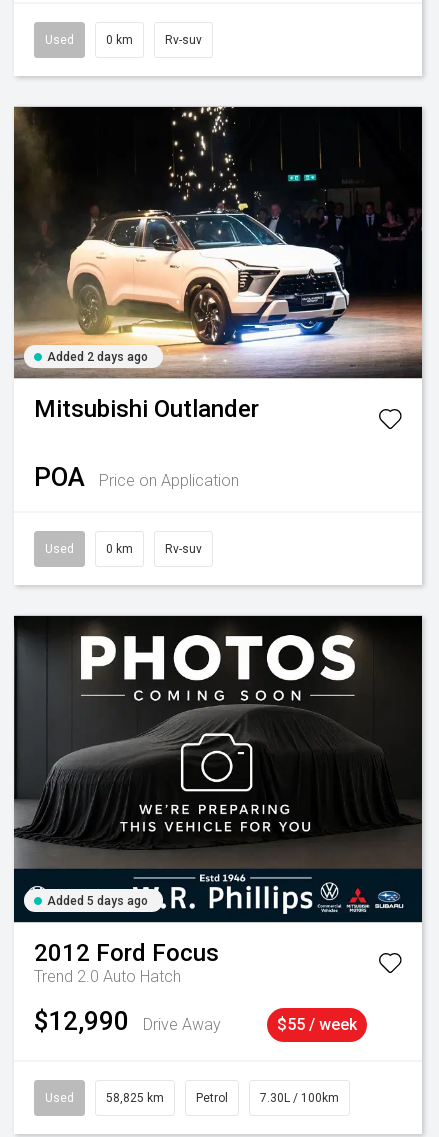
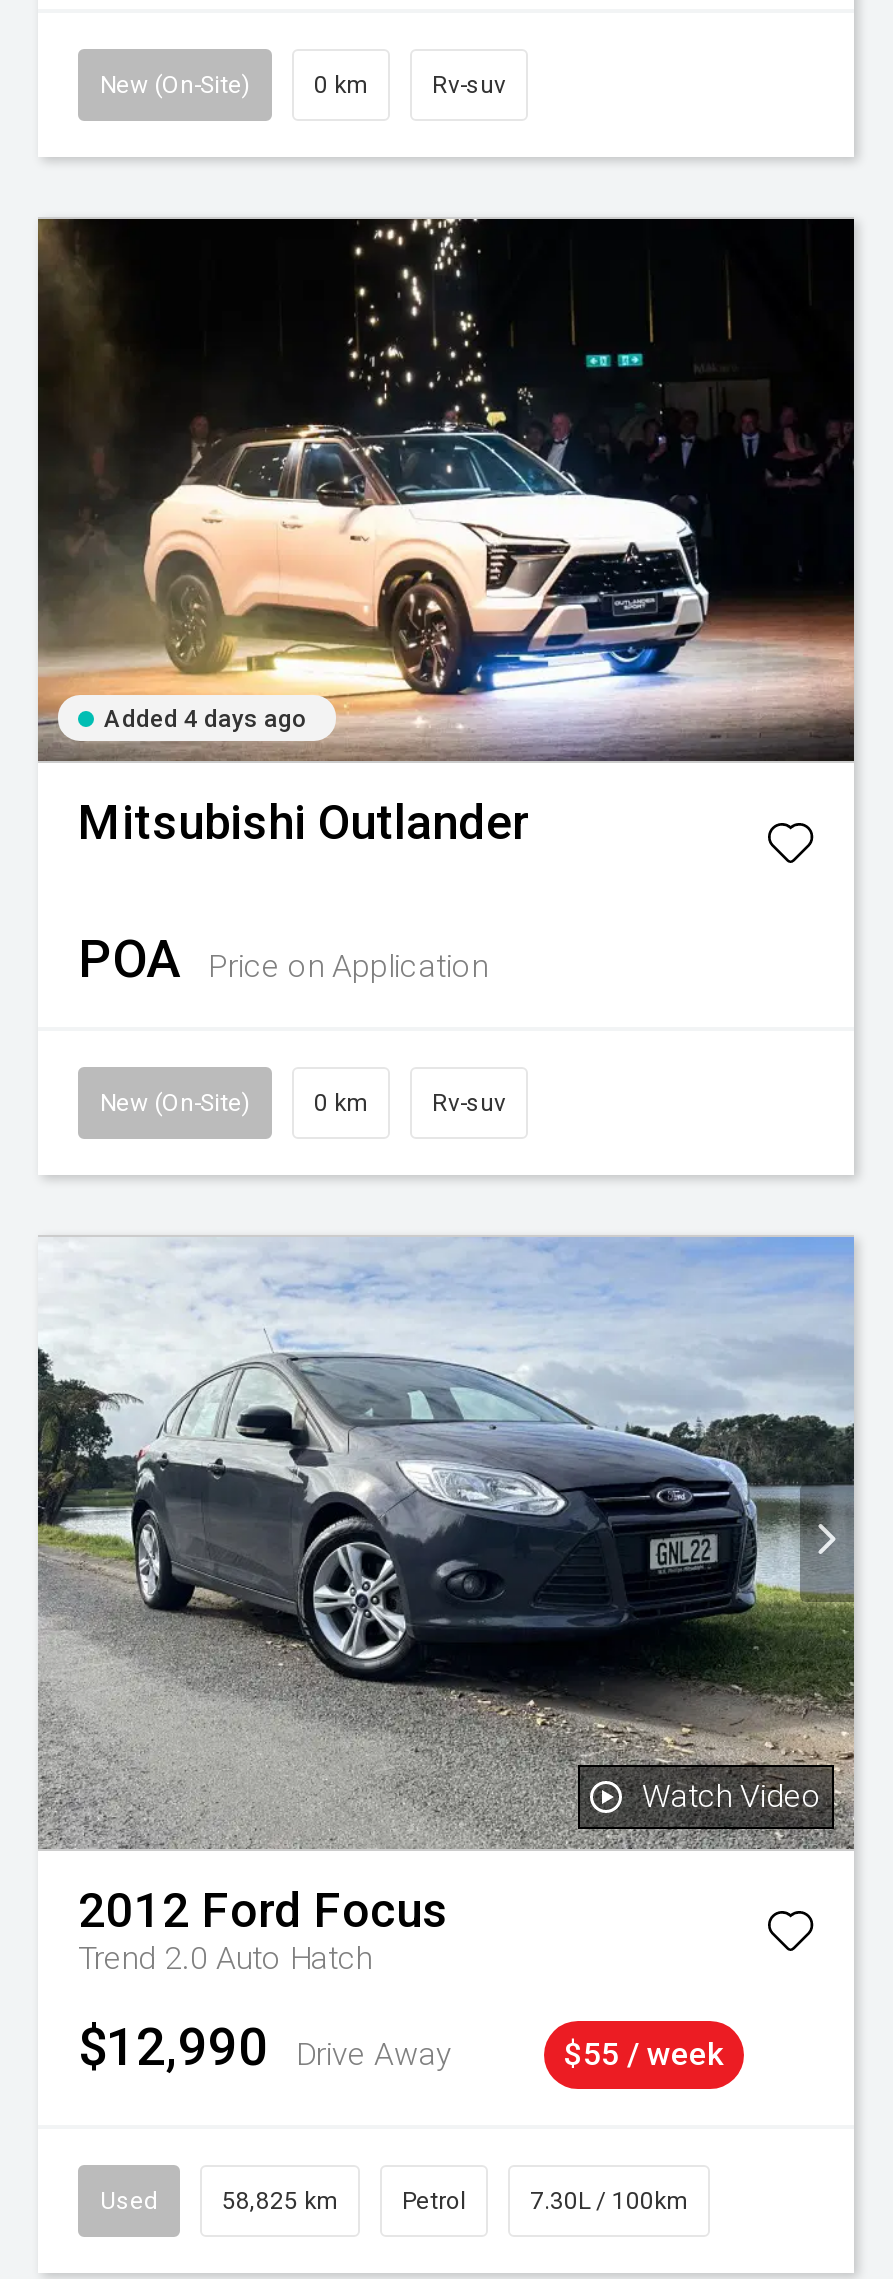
- Used
+ New (On-Site)

- Added 2 days ago
+ Added 4 days ago

- Used
+ New (On-Site)

- [image]
- Added 5 days ago
+ [image]
+ Watch Video
